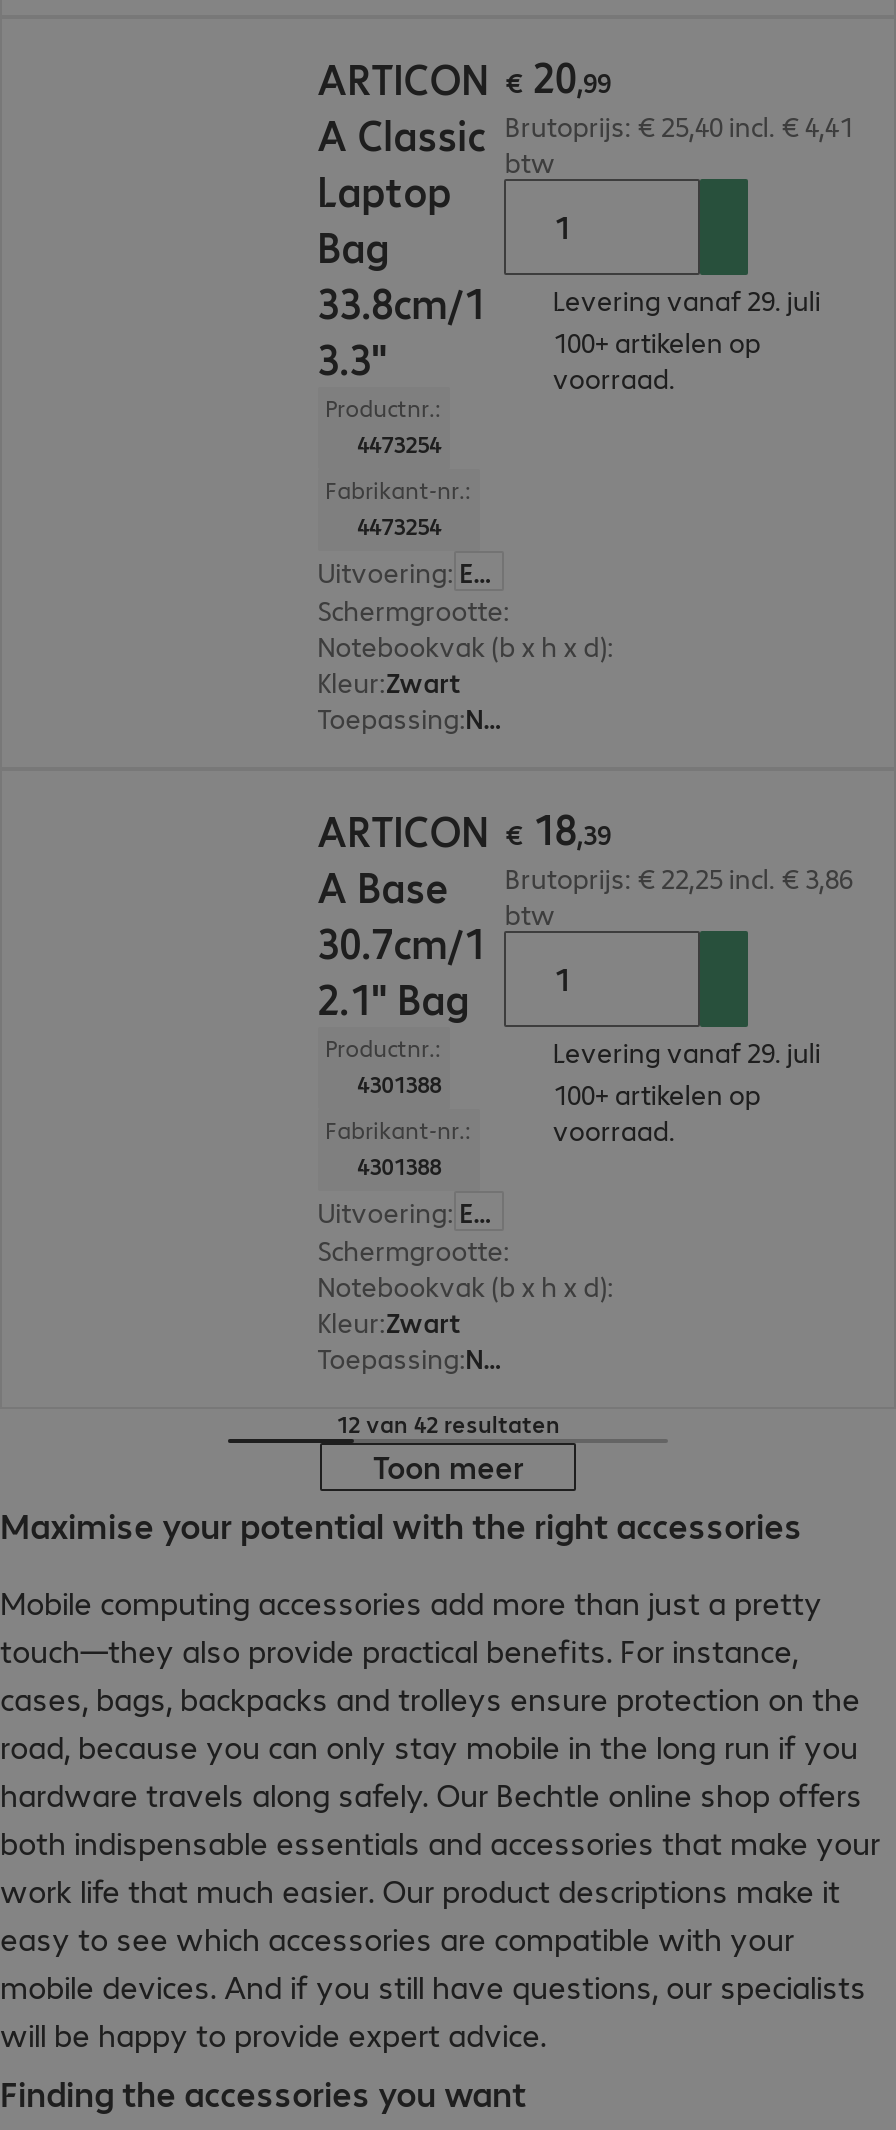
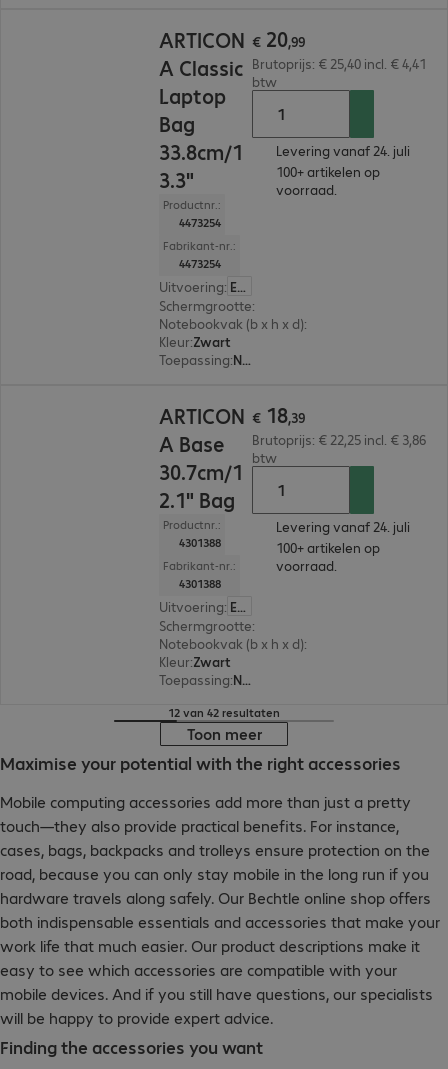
- Levering vanaf 29. juli
+ Levering vanaf 24. juli

- Levering vanaf 29. juli
+ Levering vanaf 24. juli
